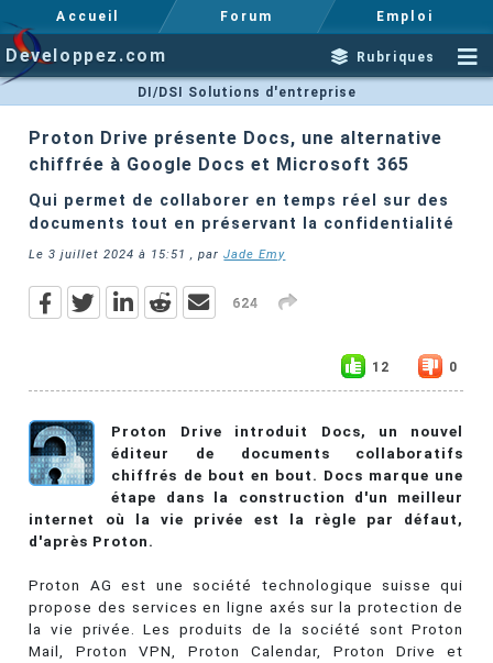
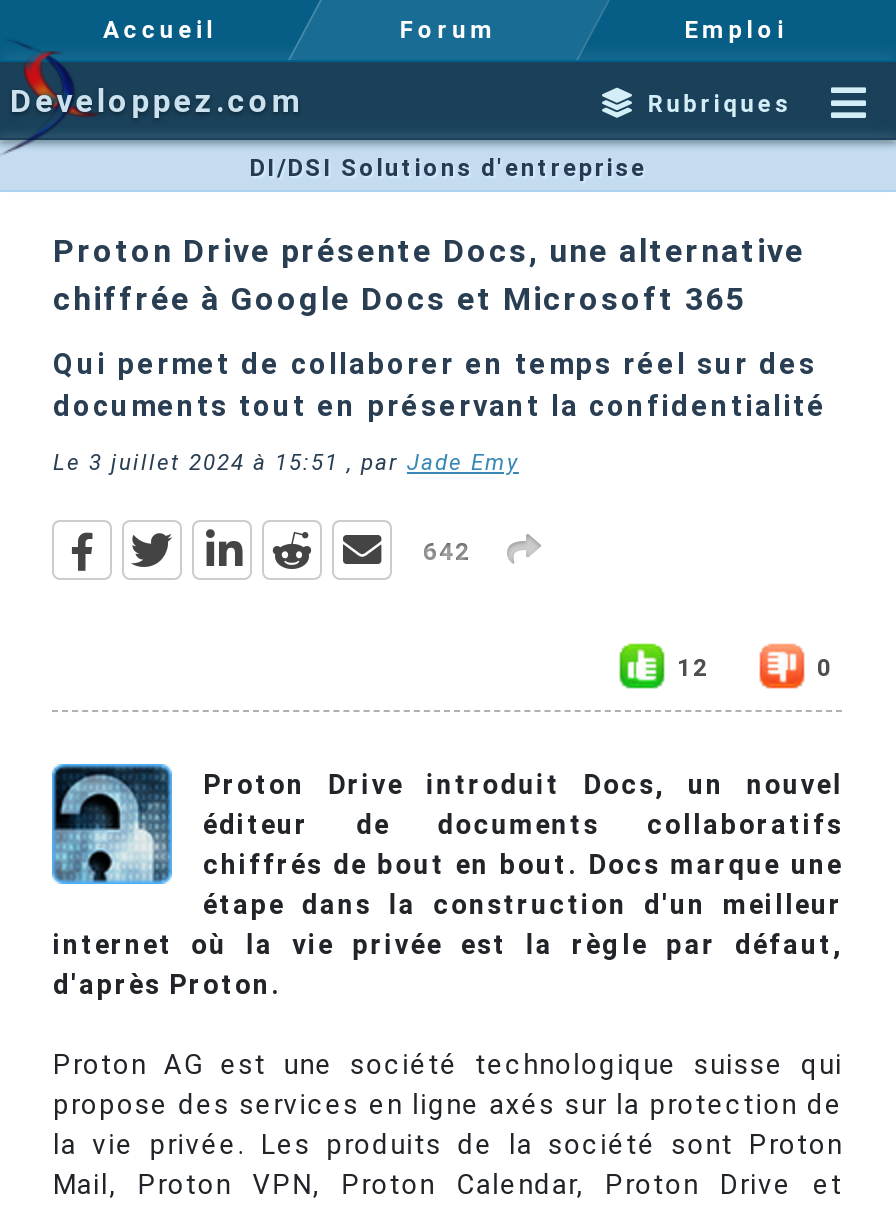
- 624
+ 642
